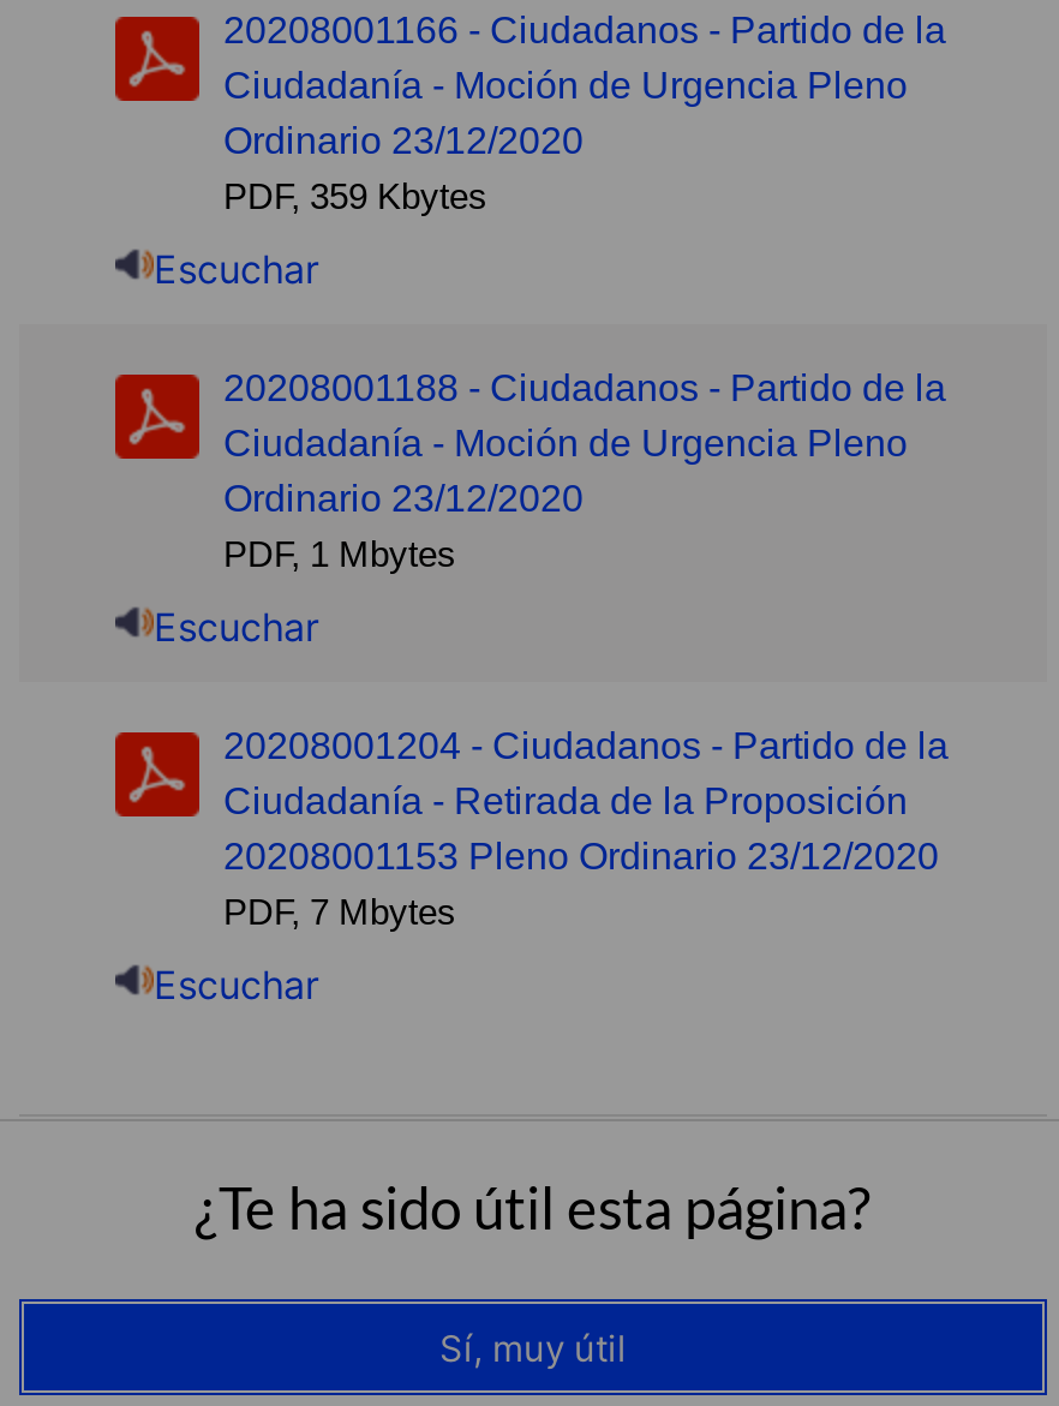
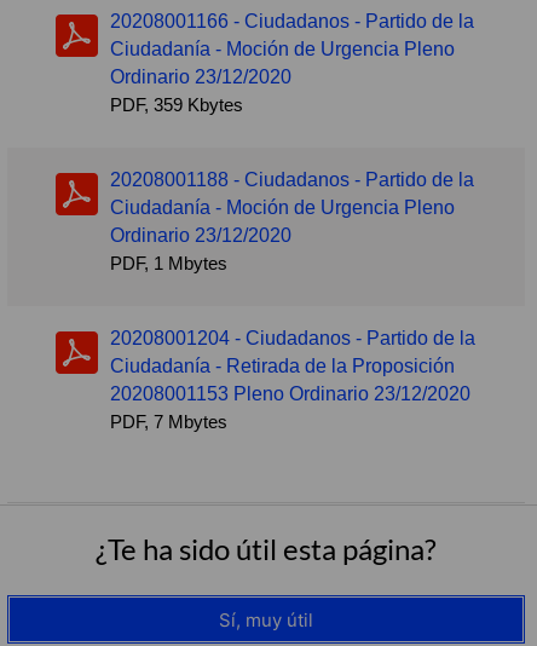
- Escuchar

- Escuchar

- Escuchar
